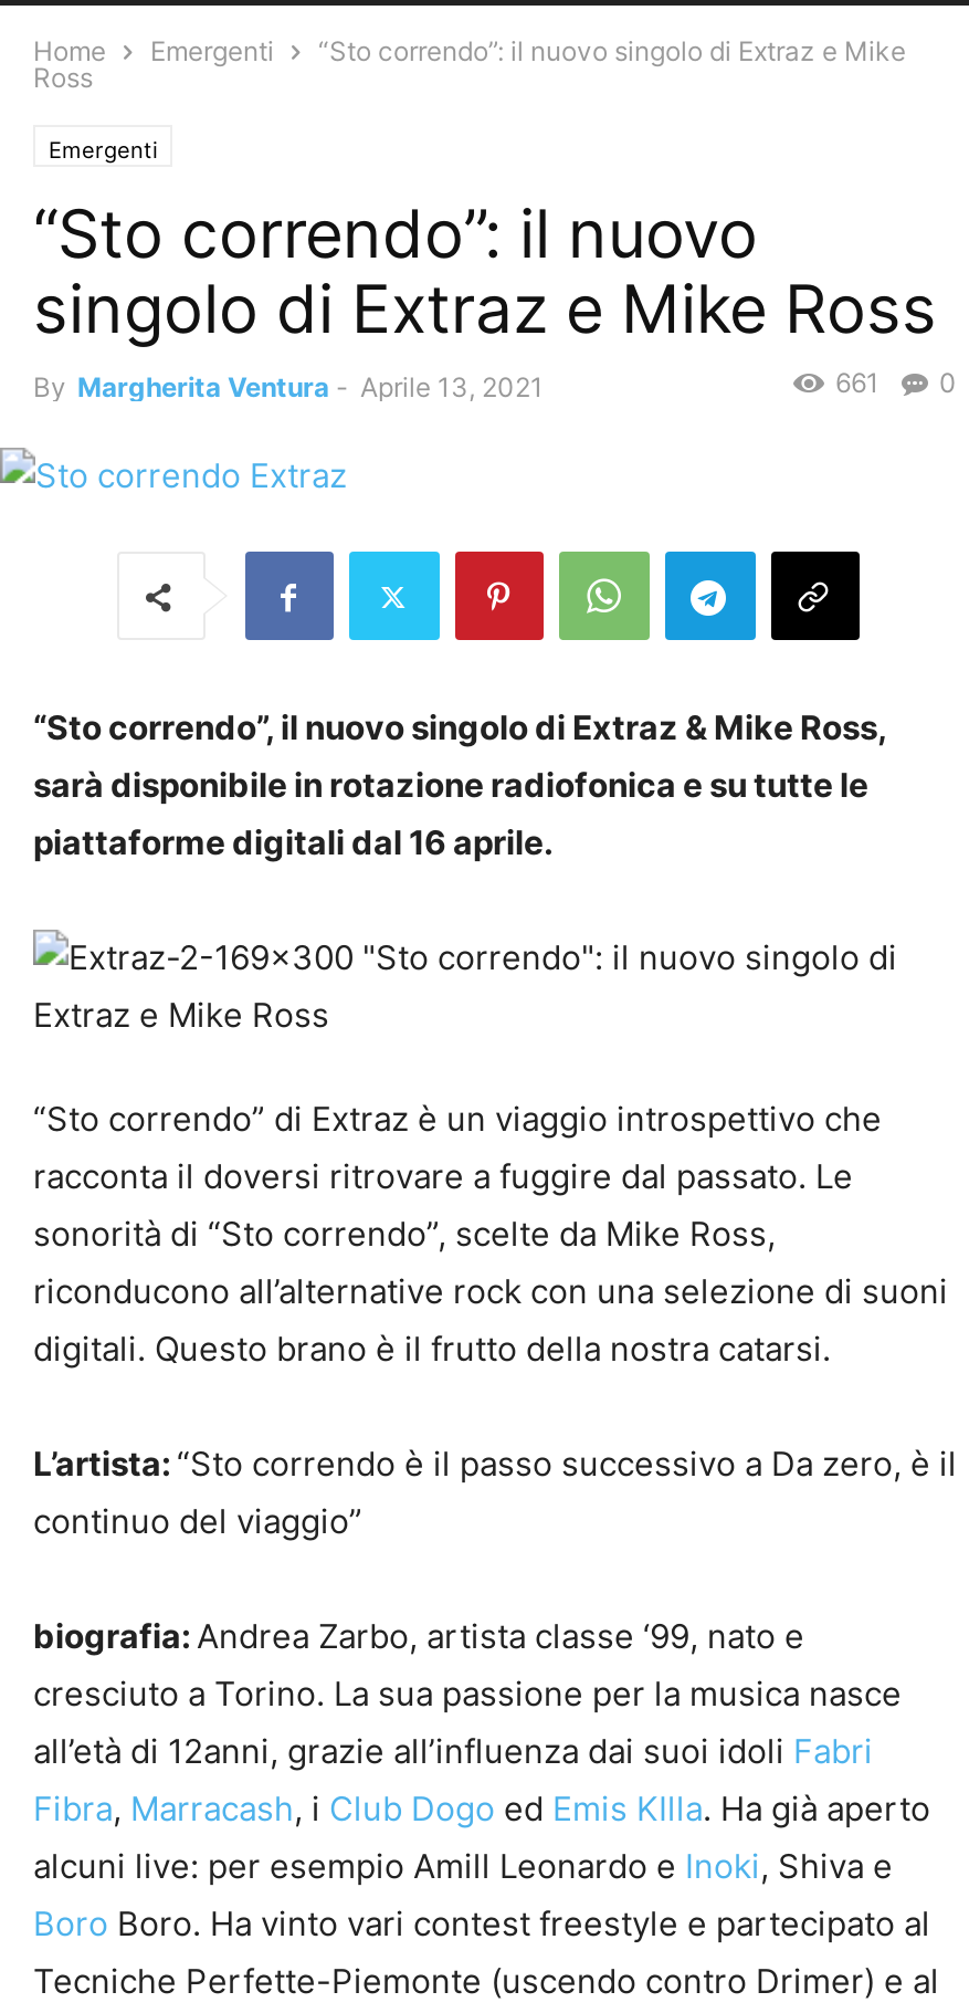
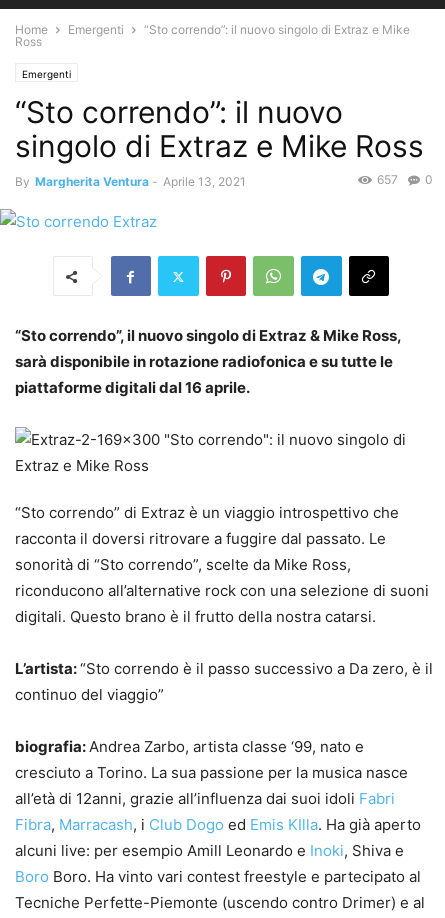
- 661 0
+ 657 0
